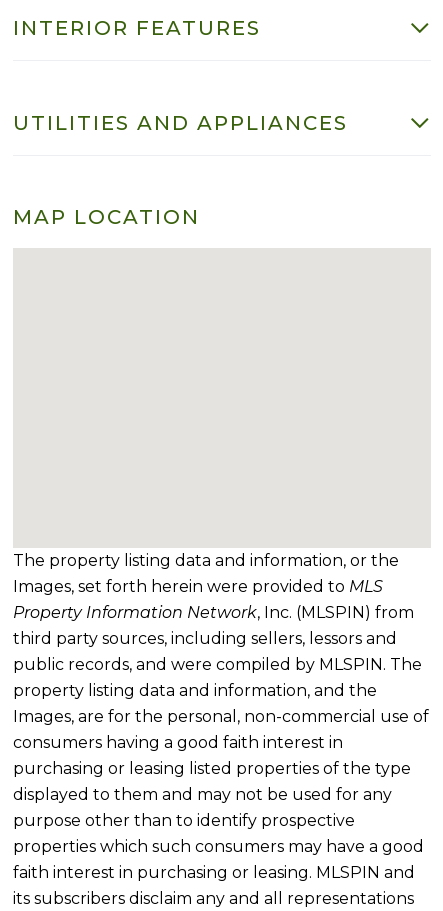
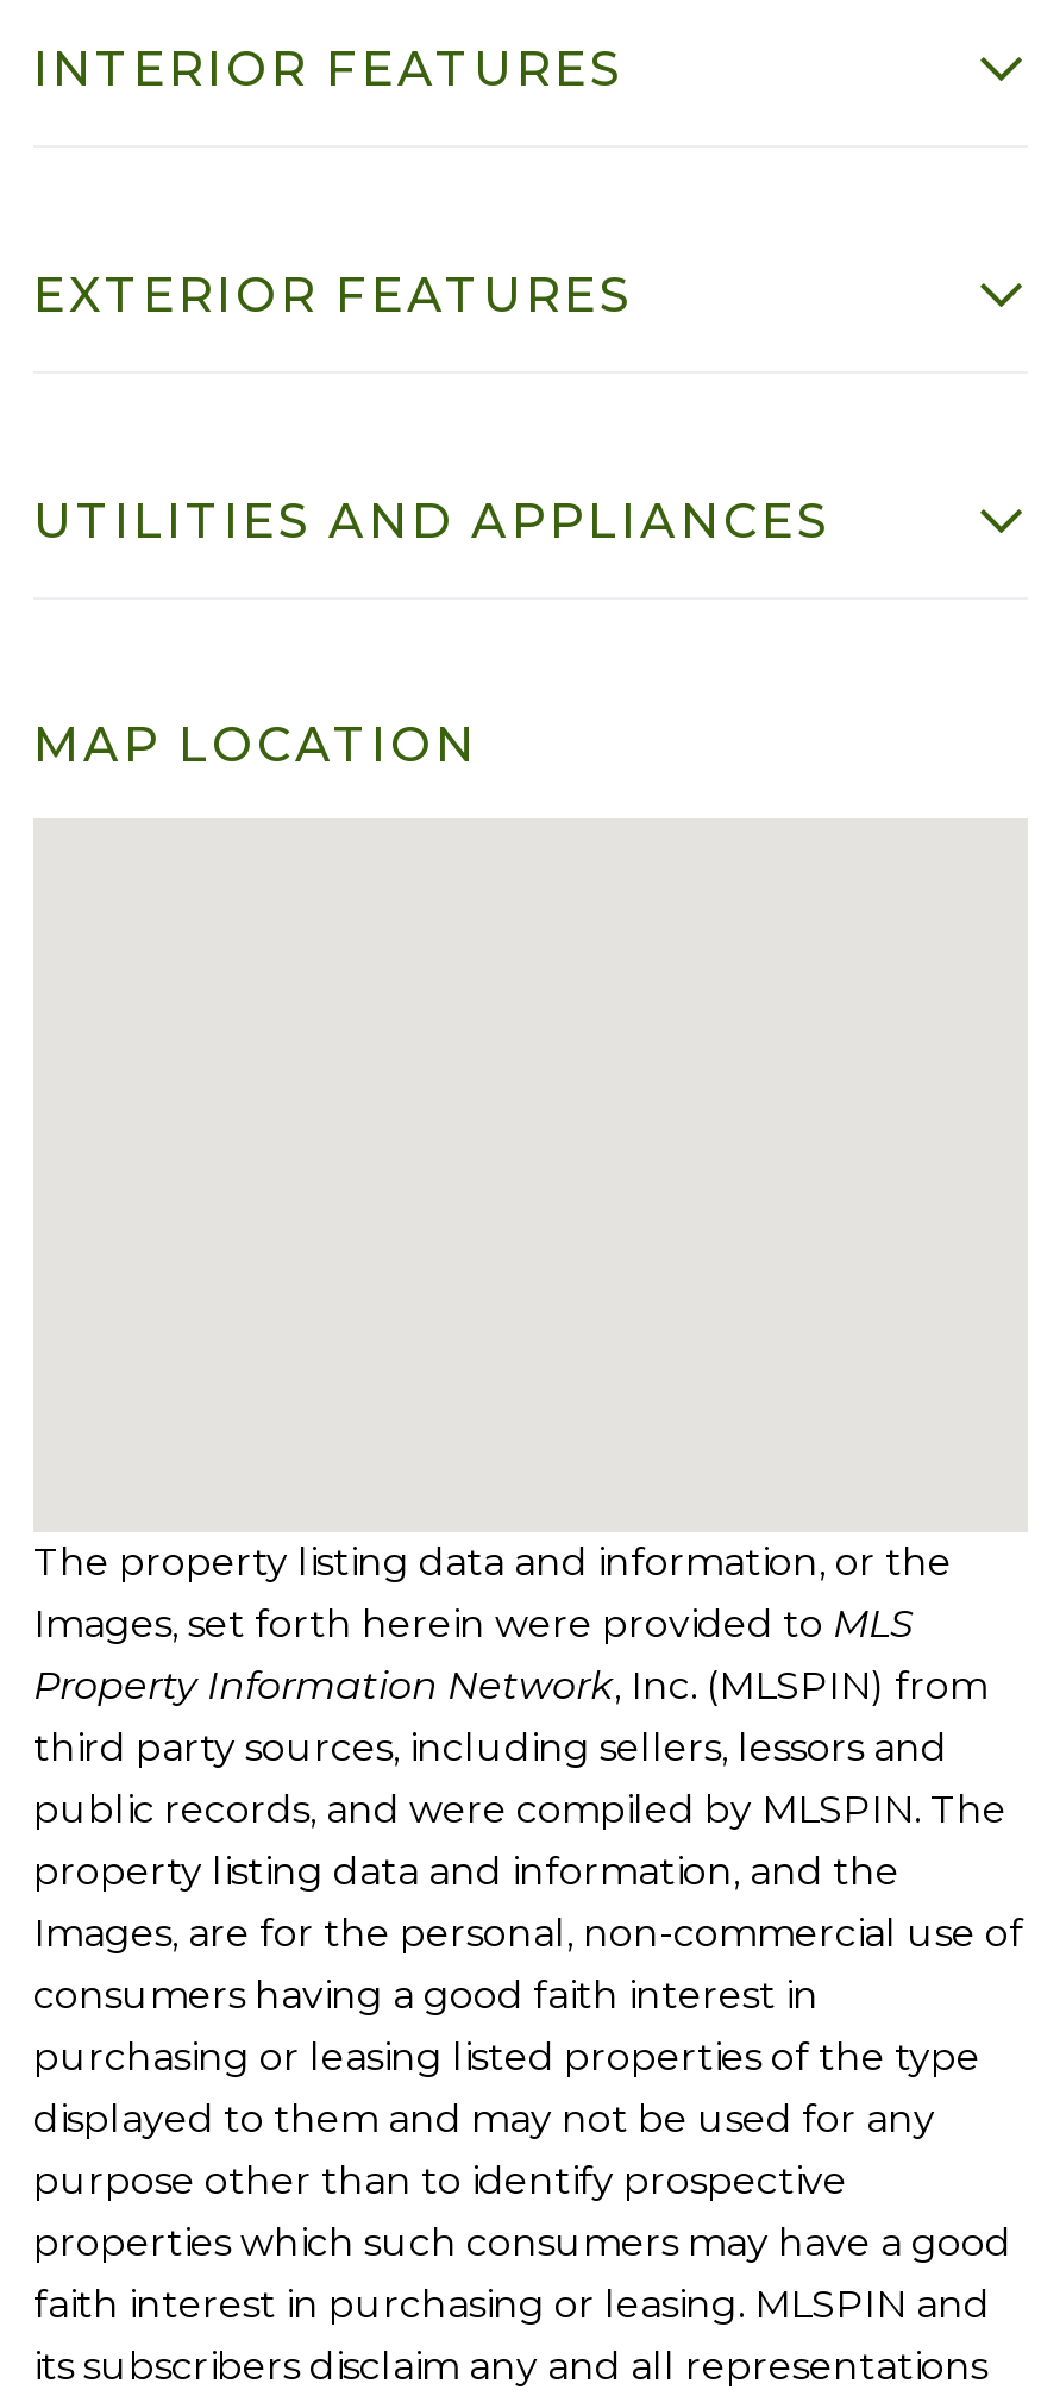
+ EXTERIOR FEATURES
